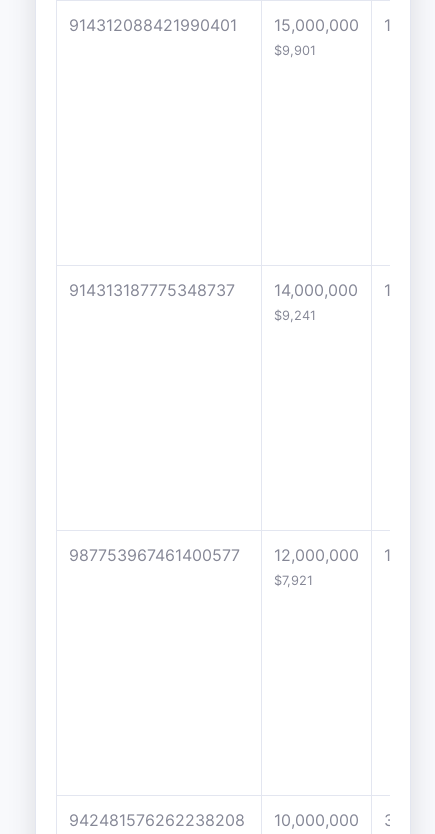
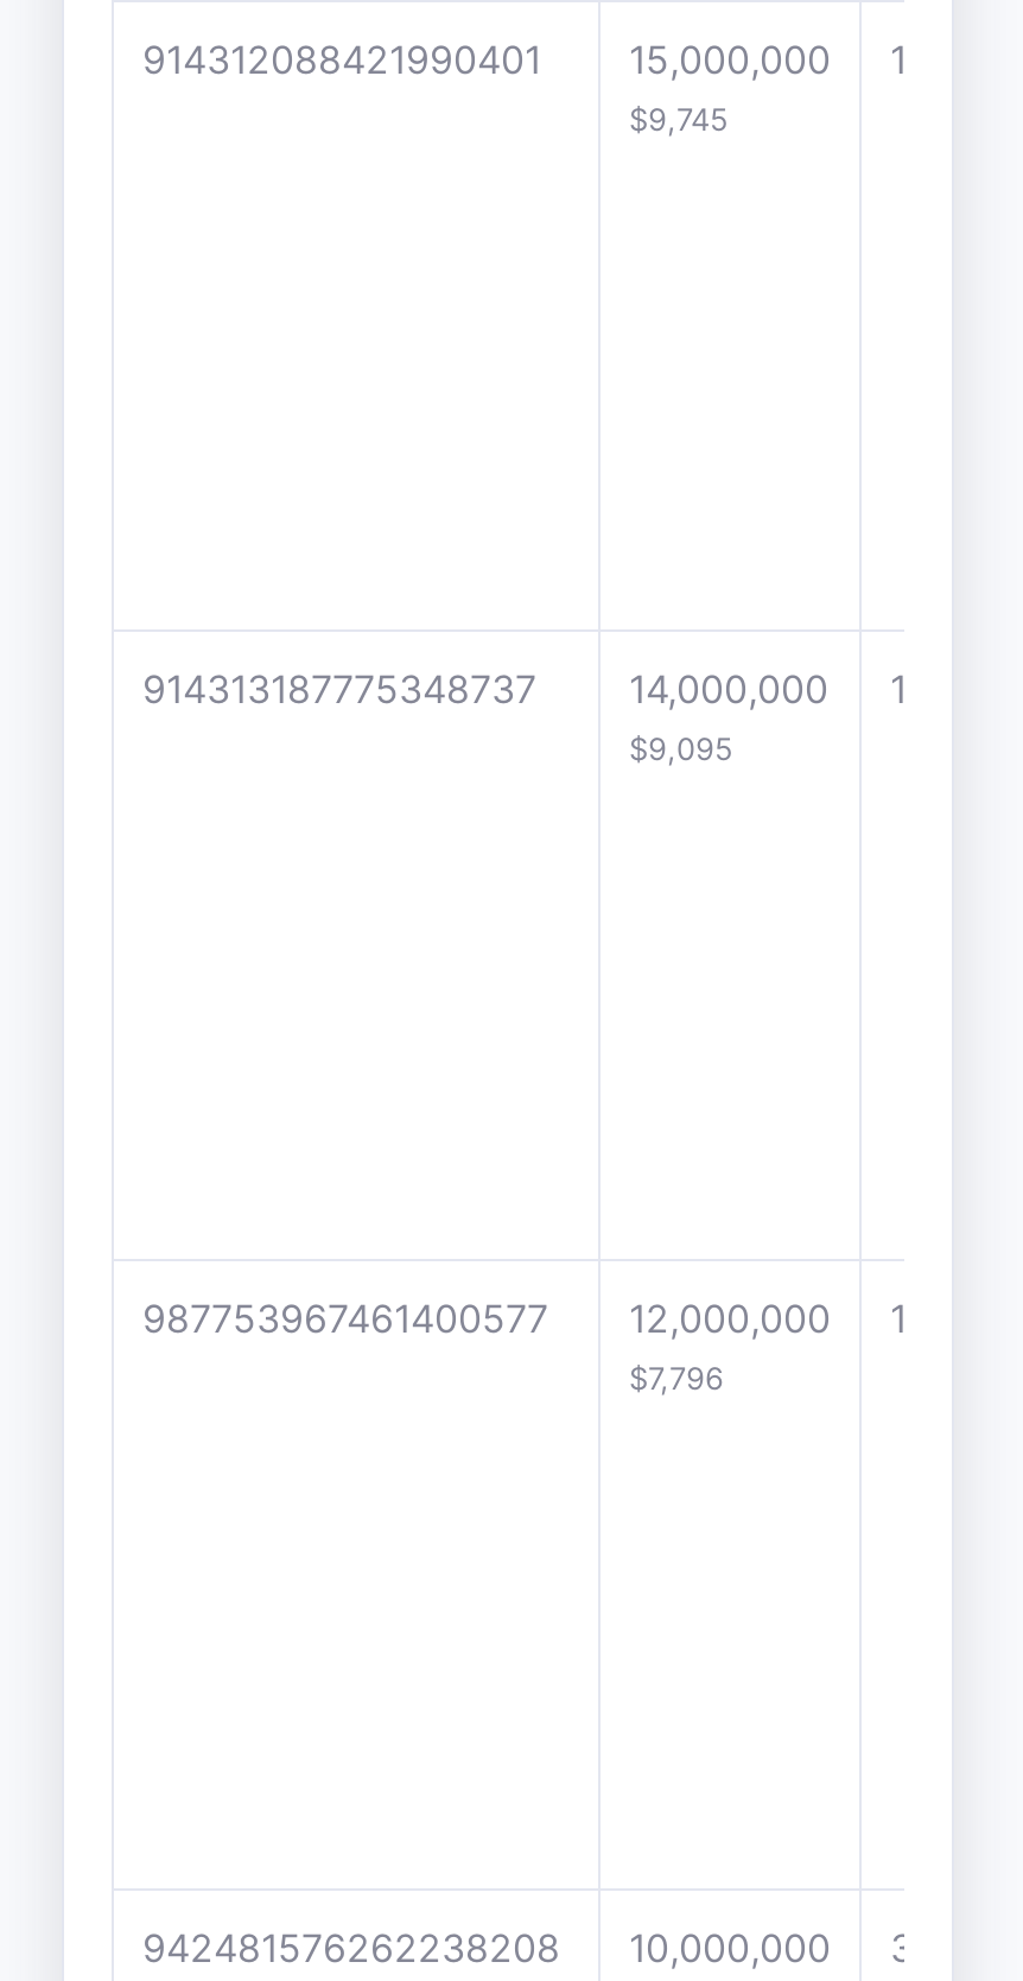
- $9,901
+ $9,745

- $9,241
+ $9,095

- $7,921
+ $7,796
